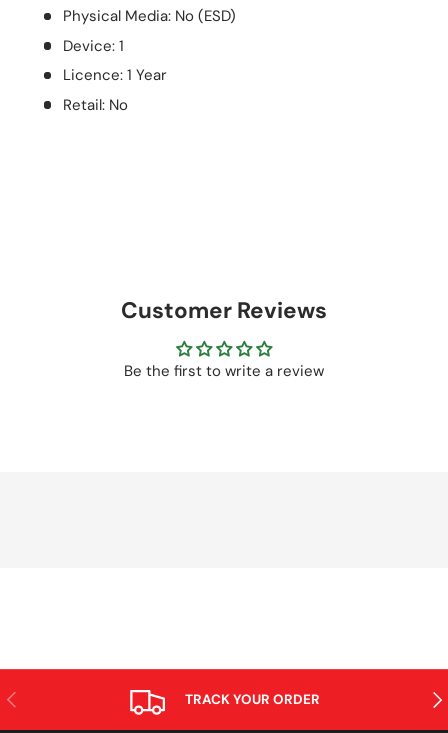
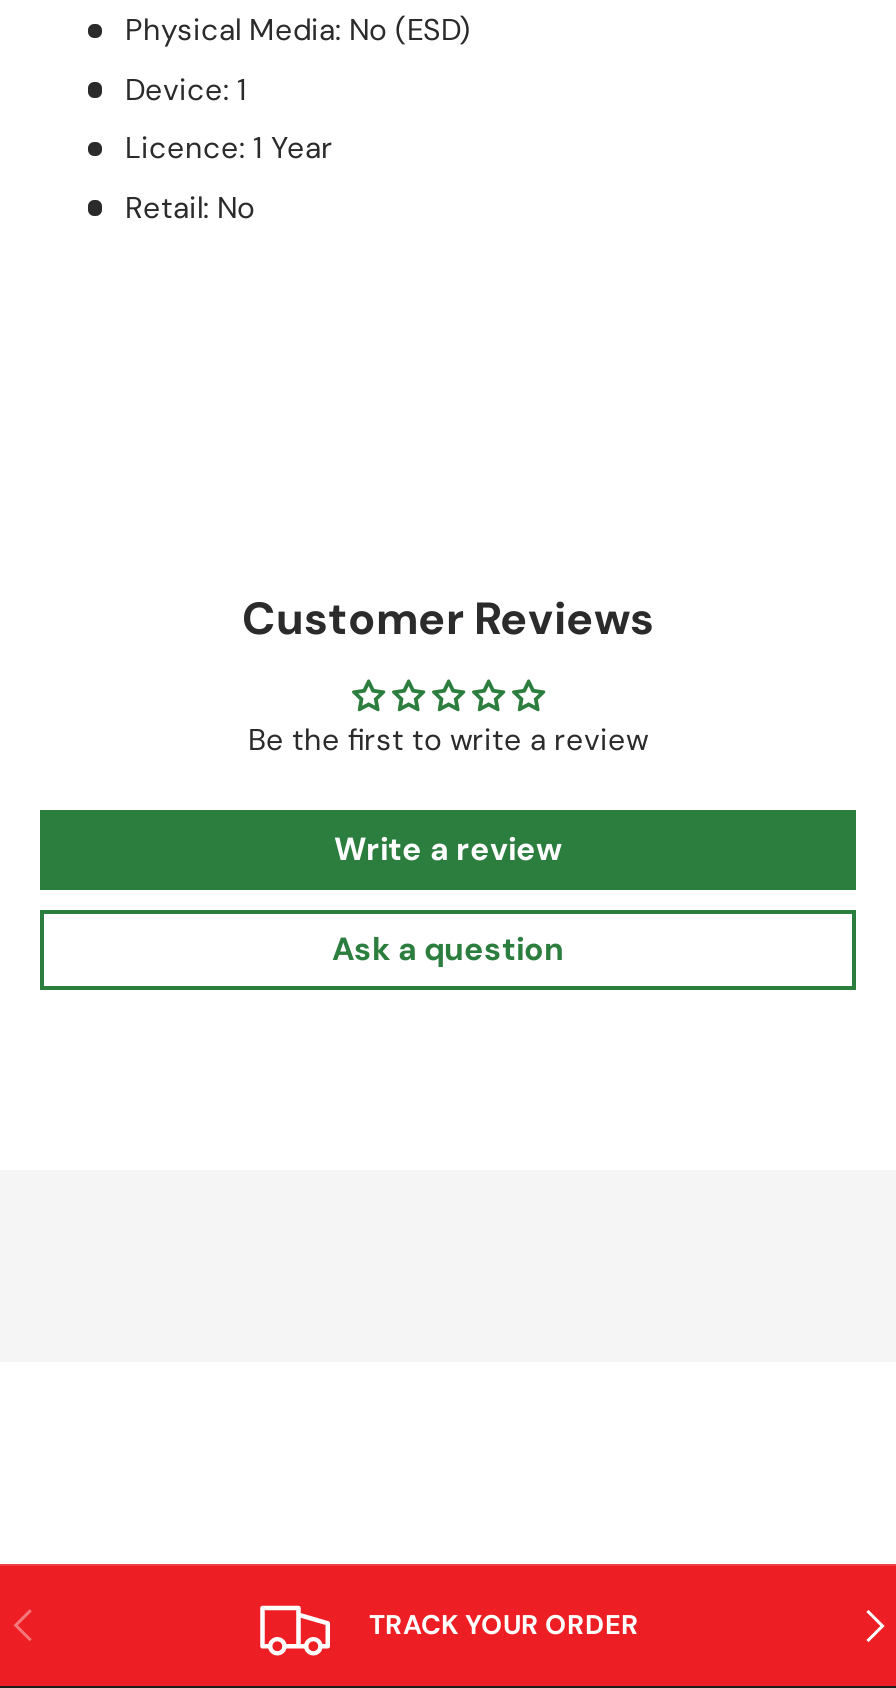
+ Write a review
+ Ask a question
